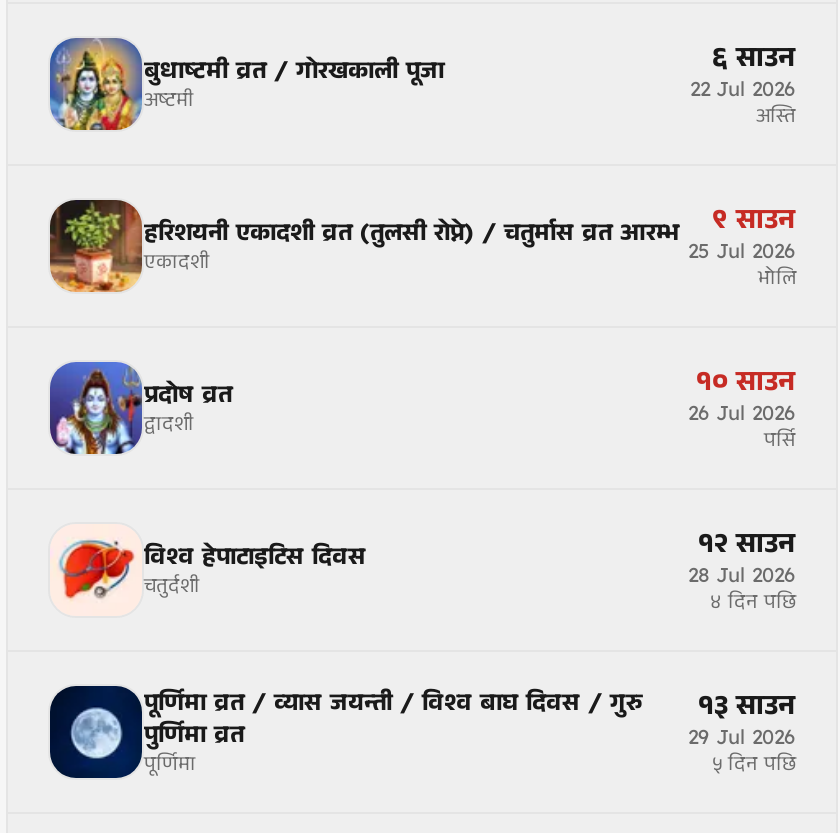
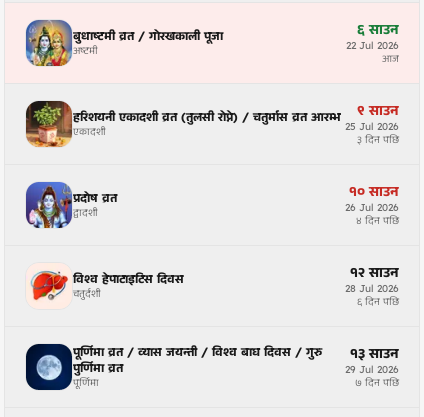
- अस्ति
+ आज

- भोलि
+ ३ दिन पछि

- पर्सि
+ ४ दिन पछि

- ४ दिन पछि
+ ६ दिन पछि

- ५ दिन पछि
+ ७ दिन पछि
